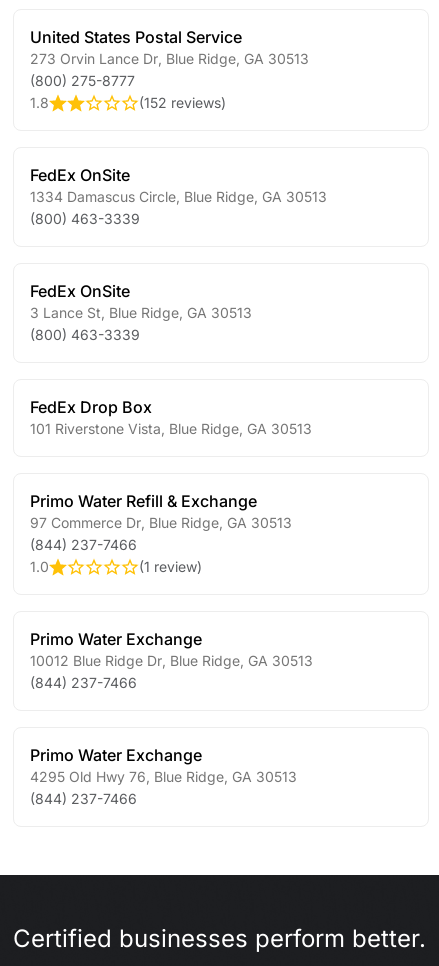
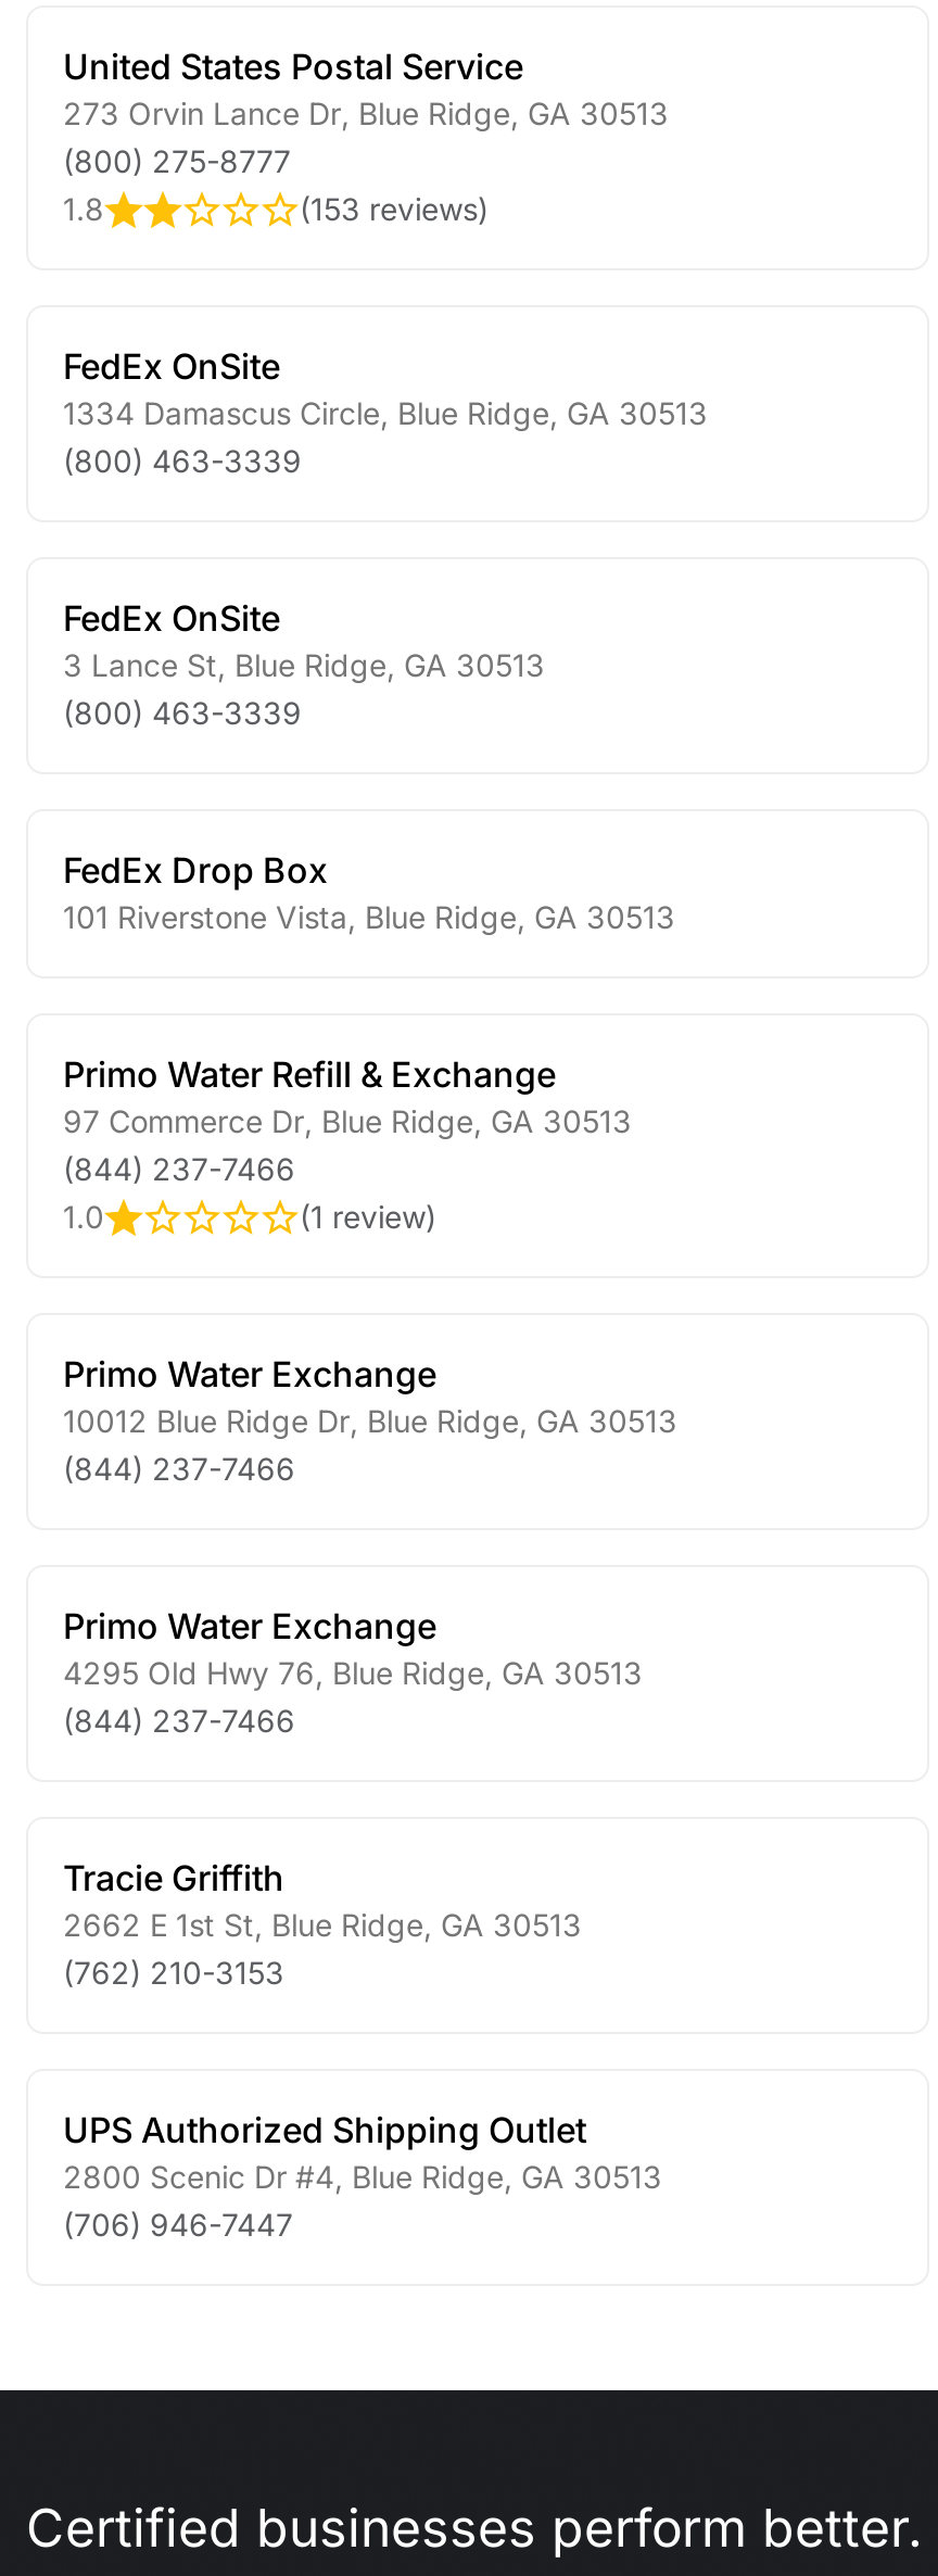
- (152 reviews)
+ (153 reviews)

+ Tracie Griffith
+ 2662 E 1st St, Blue Ridge, GA 30513
+ (762) 210-3153

+ UPS Authorized Shipping Outlet
+ 2800 Scenic Dr #4, Blue Ridge, GA 30513
+ (706) 946-7447
